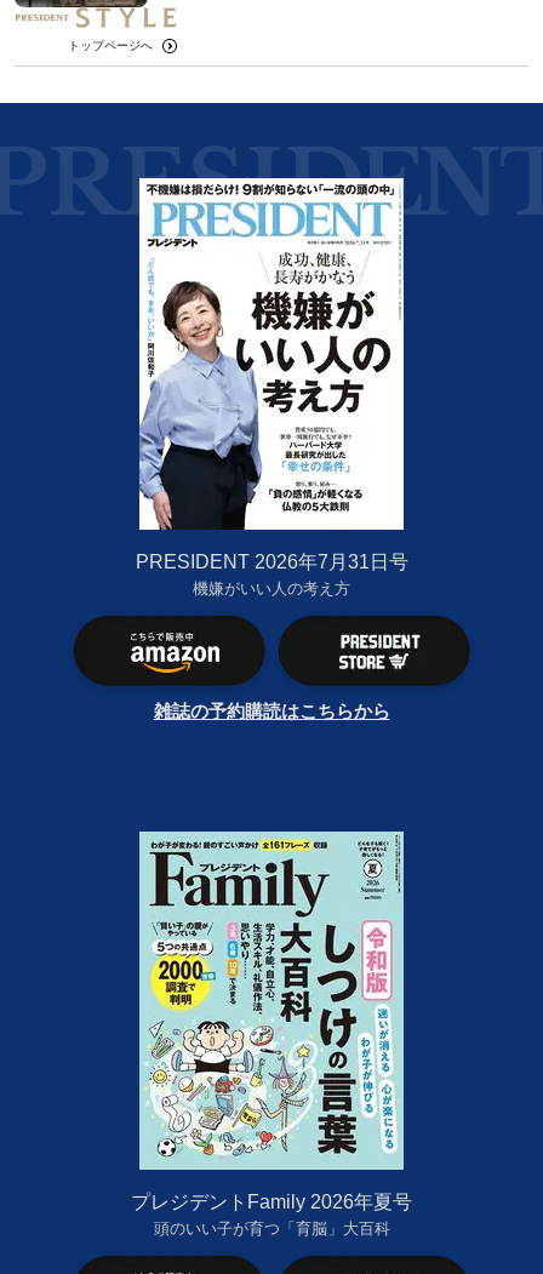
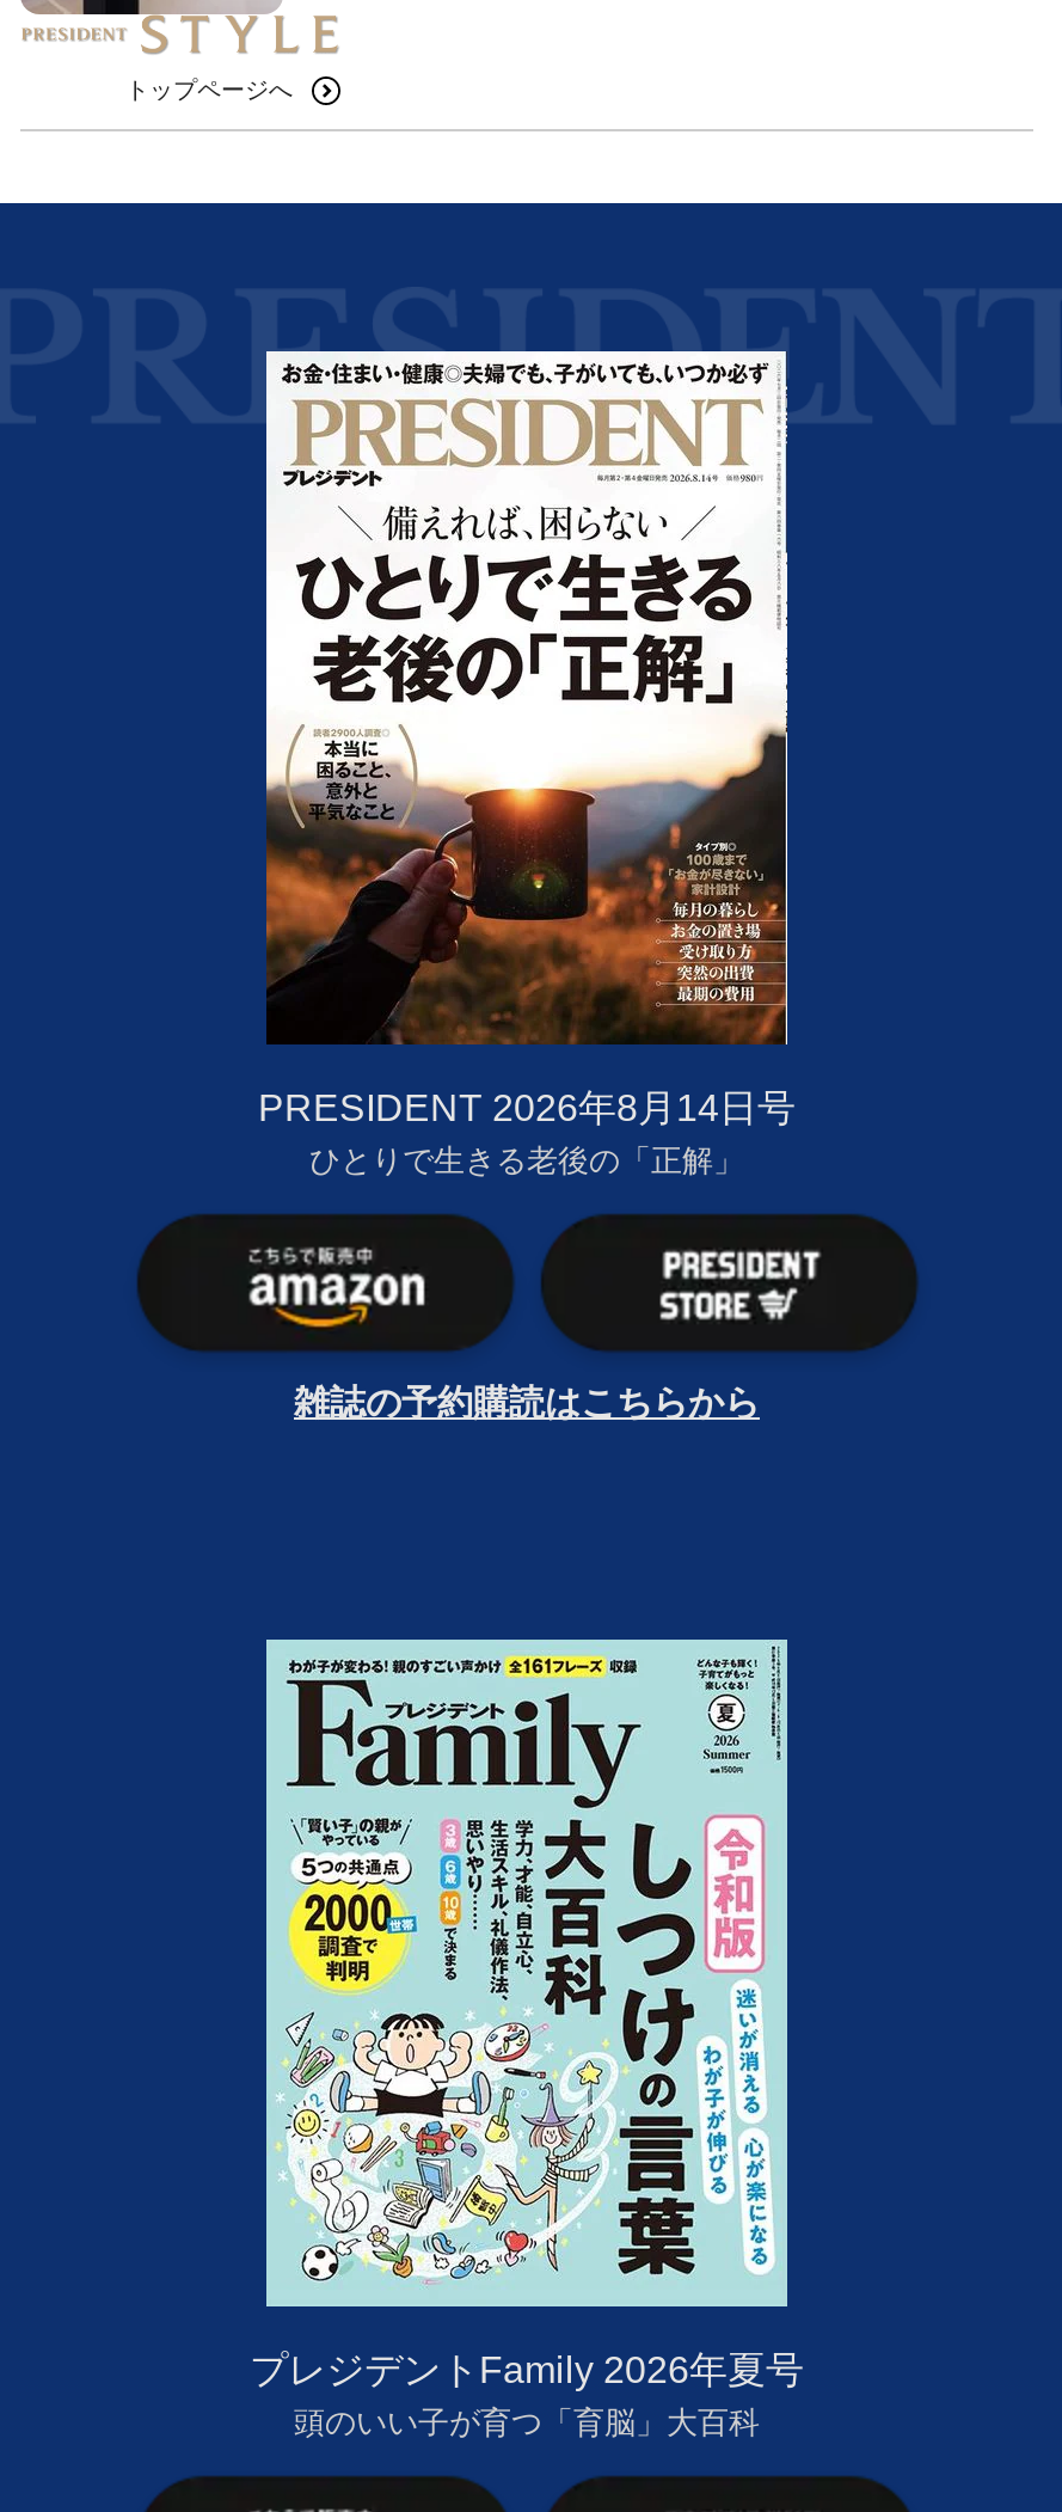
- [image]
- PRESIDENT 2026年7月31日号
- 機嫌がいい人の考え方
+ [image]
+ PRESIDENT 2026年8月14日号
+ ひとりで生きる老後の「正解」
